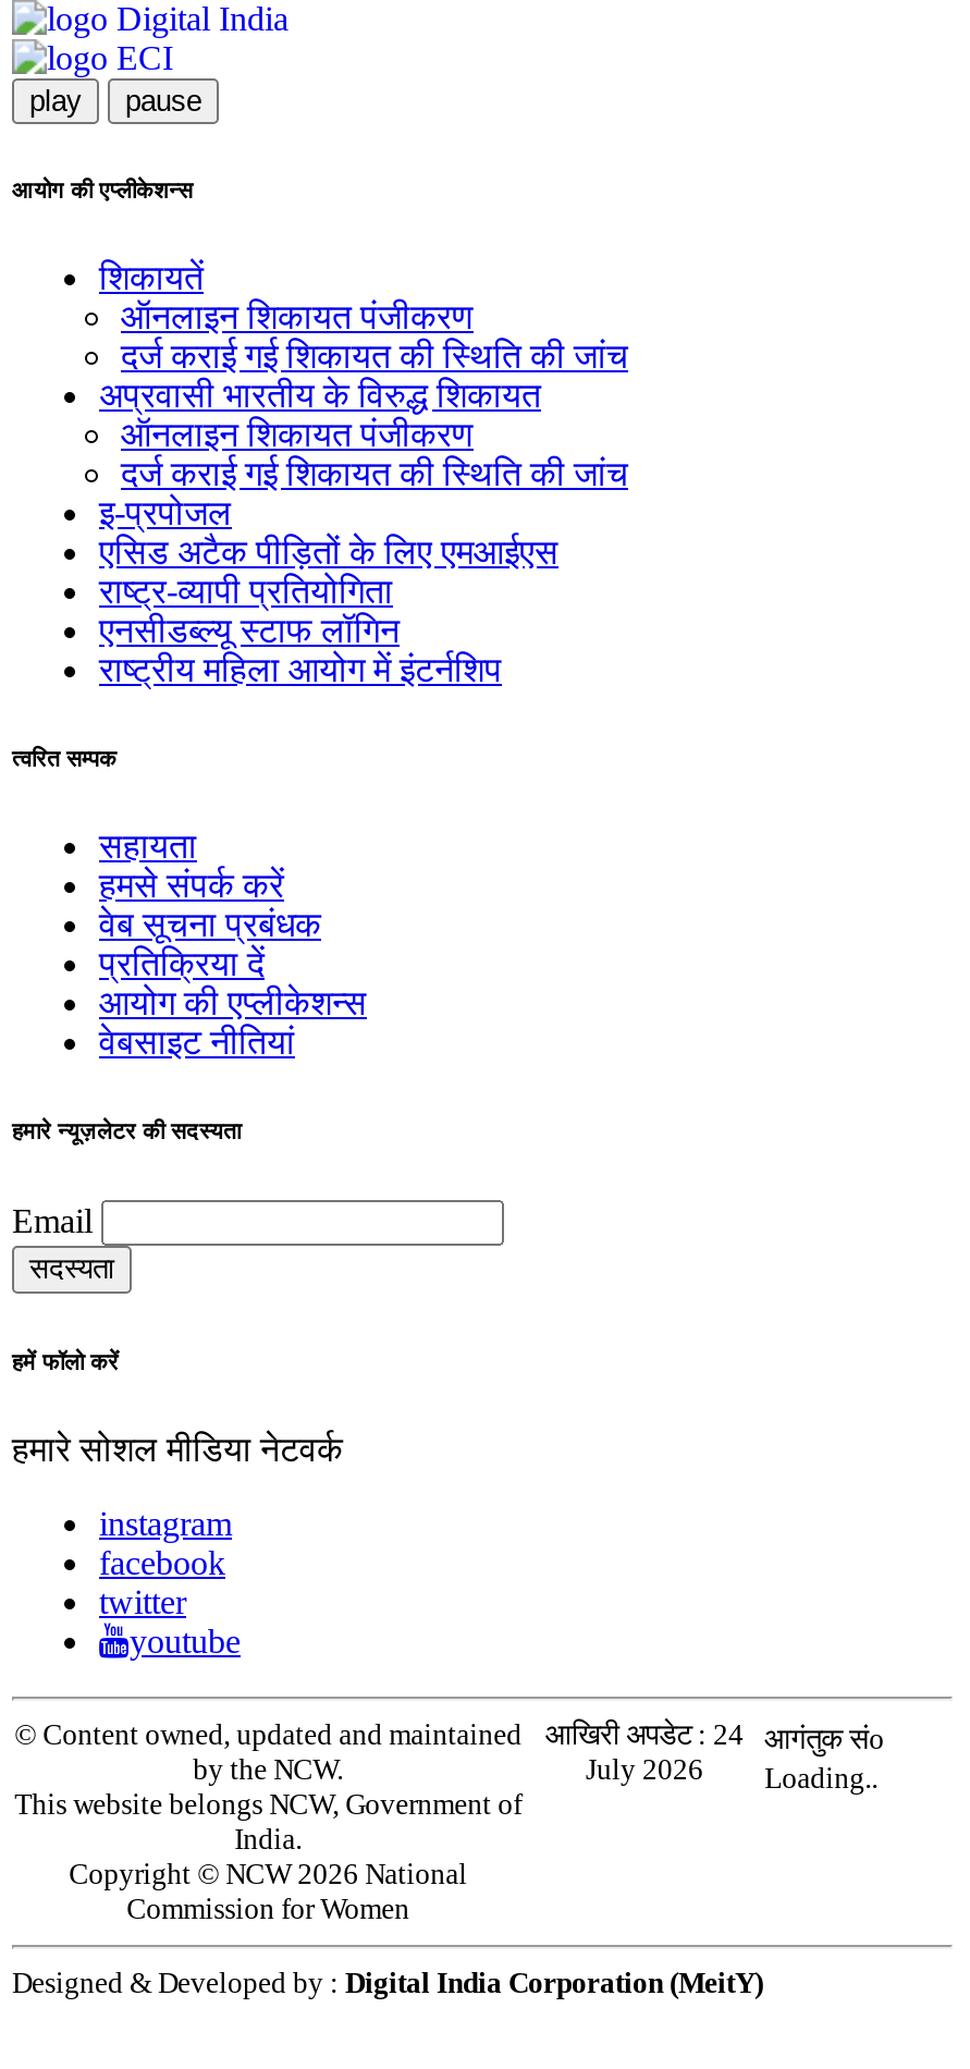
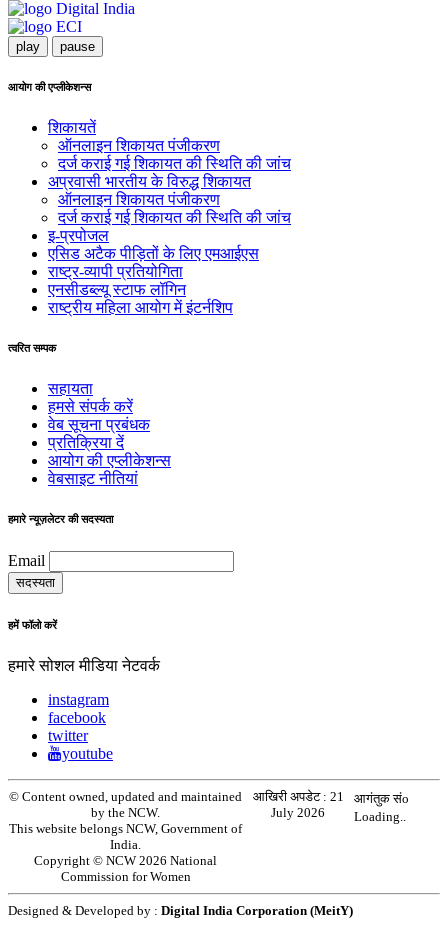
- आखिरी अपडेट : 24
+ आखिरी अपडेट : 21
